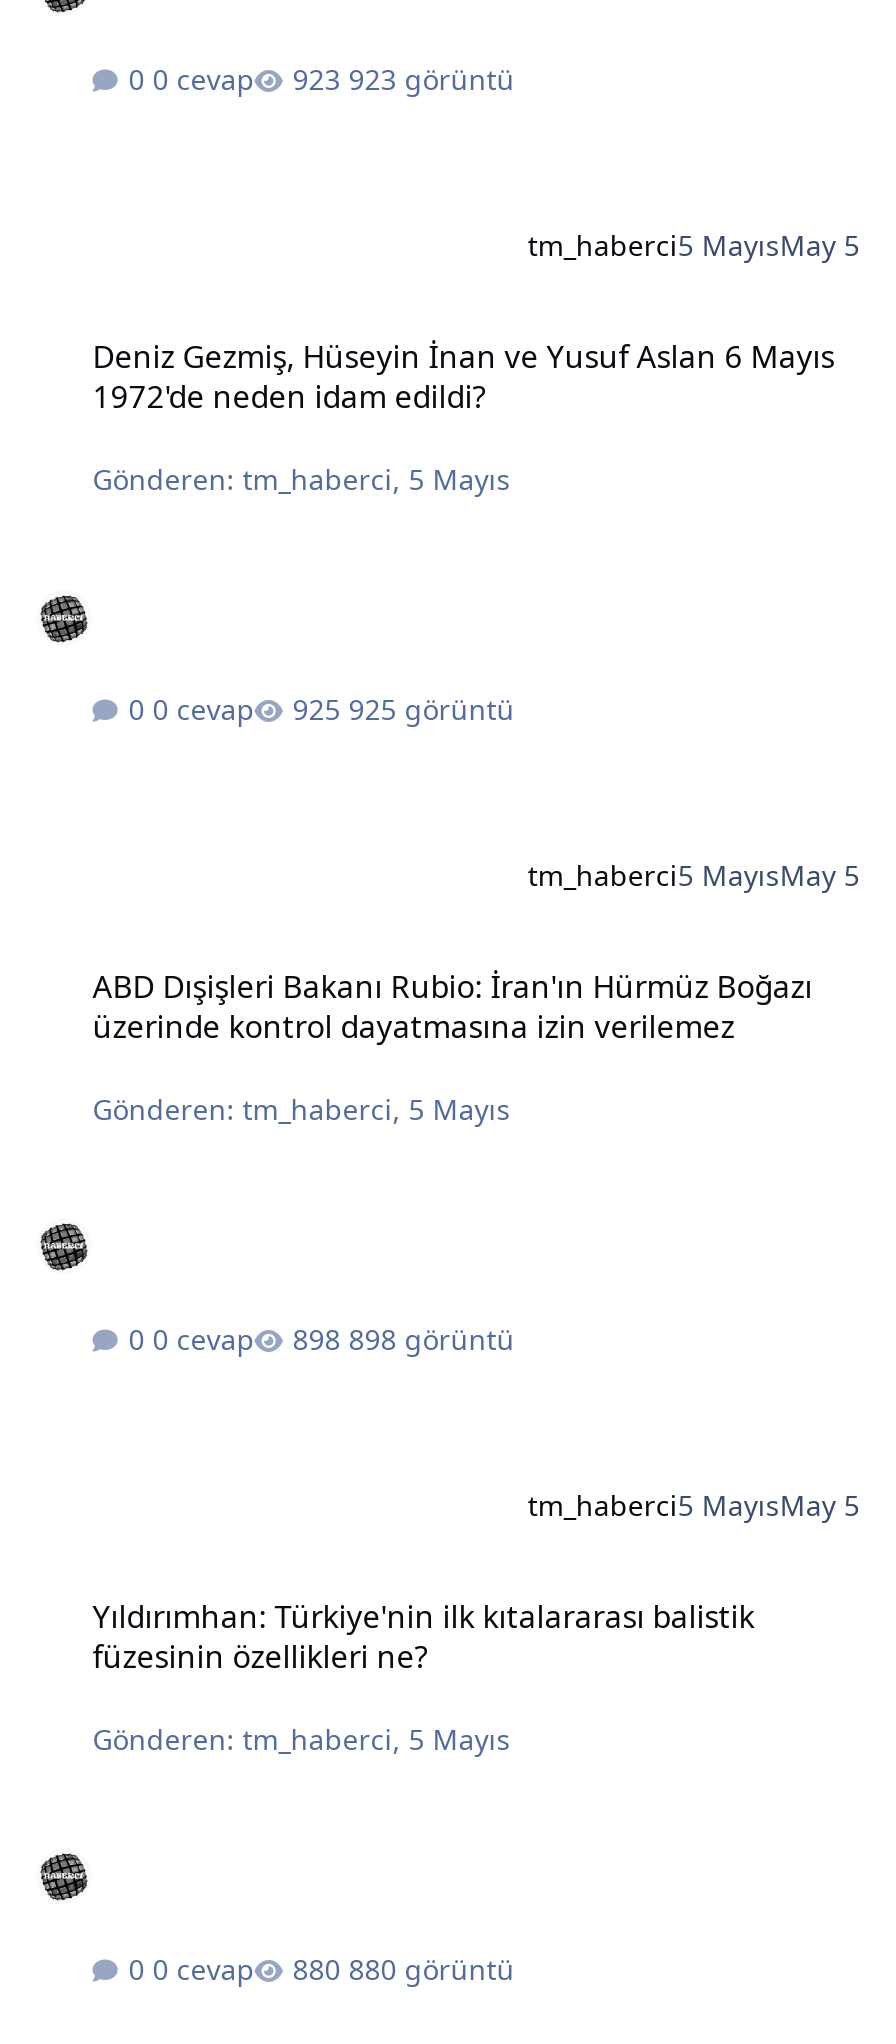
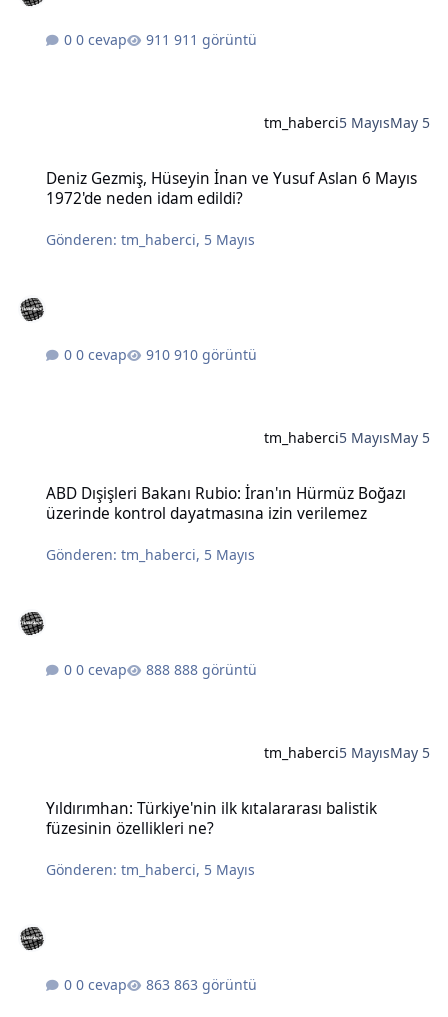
- 923 görüntü
+ 911 görüntü

- 925 görüntü
+ 910 görüntü

- 898 görüntü
+ 888 görüntü

- 880 görüntü
+ 863 görüntü
